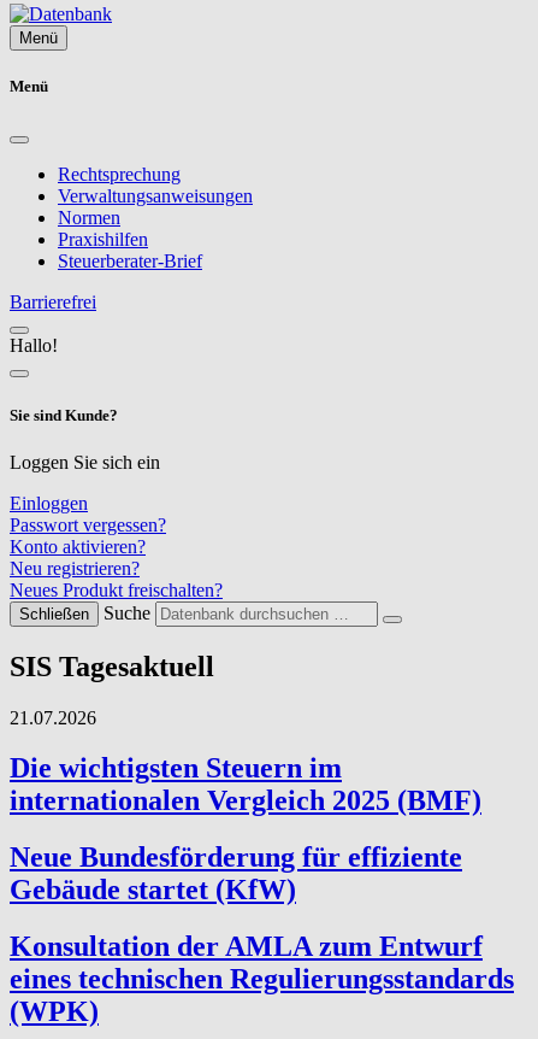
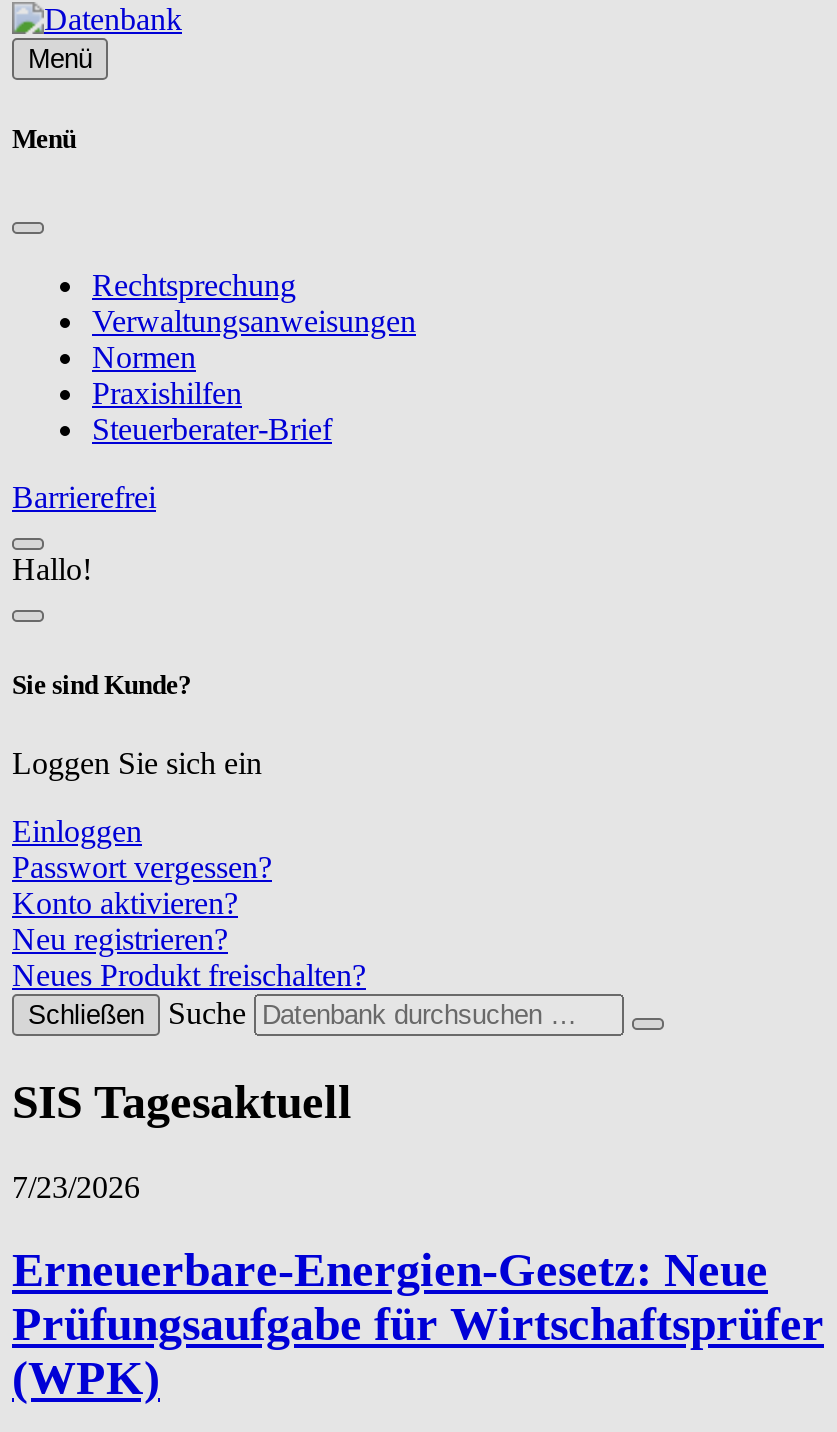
- 21.07.2026
- Die wichtigsten Steuern im
- internationalen Vergleich 2025 (BMF)
- Neue Bundesförderung für effiziente
- Gebäude startet (KfW)
- Konsultation der AMLA zum Entwurf
- eines technischen Regulierungsstandards
+ 7/23/2026
+ Erneuerbare-Energien-Gesetz: Neue
+ Prüfungsaufgabe für Wirtschaftsprüfer
